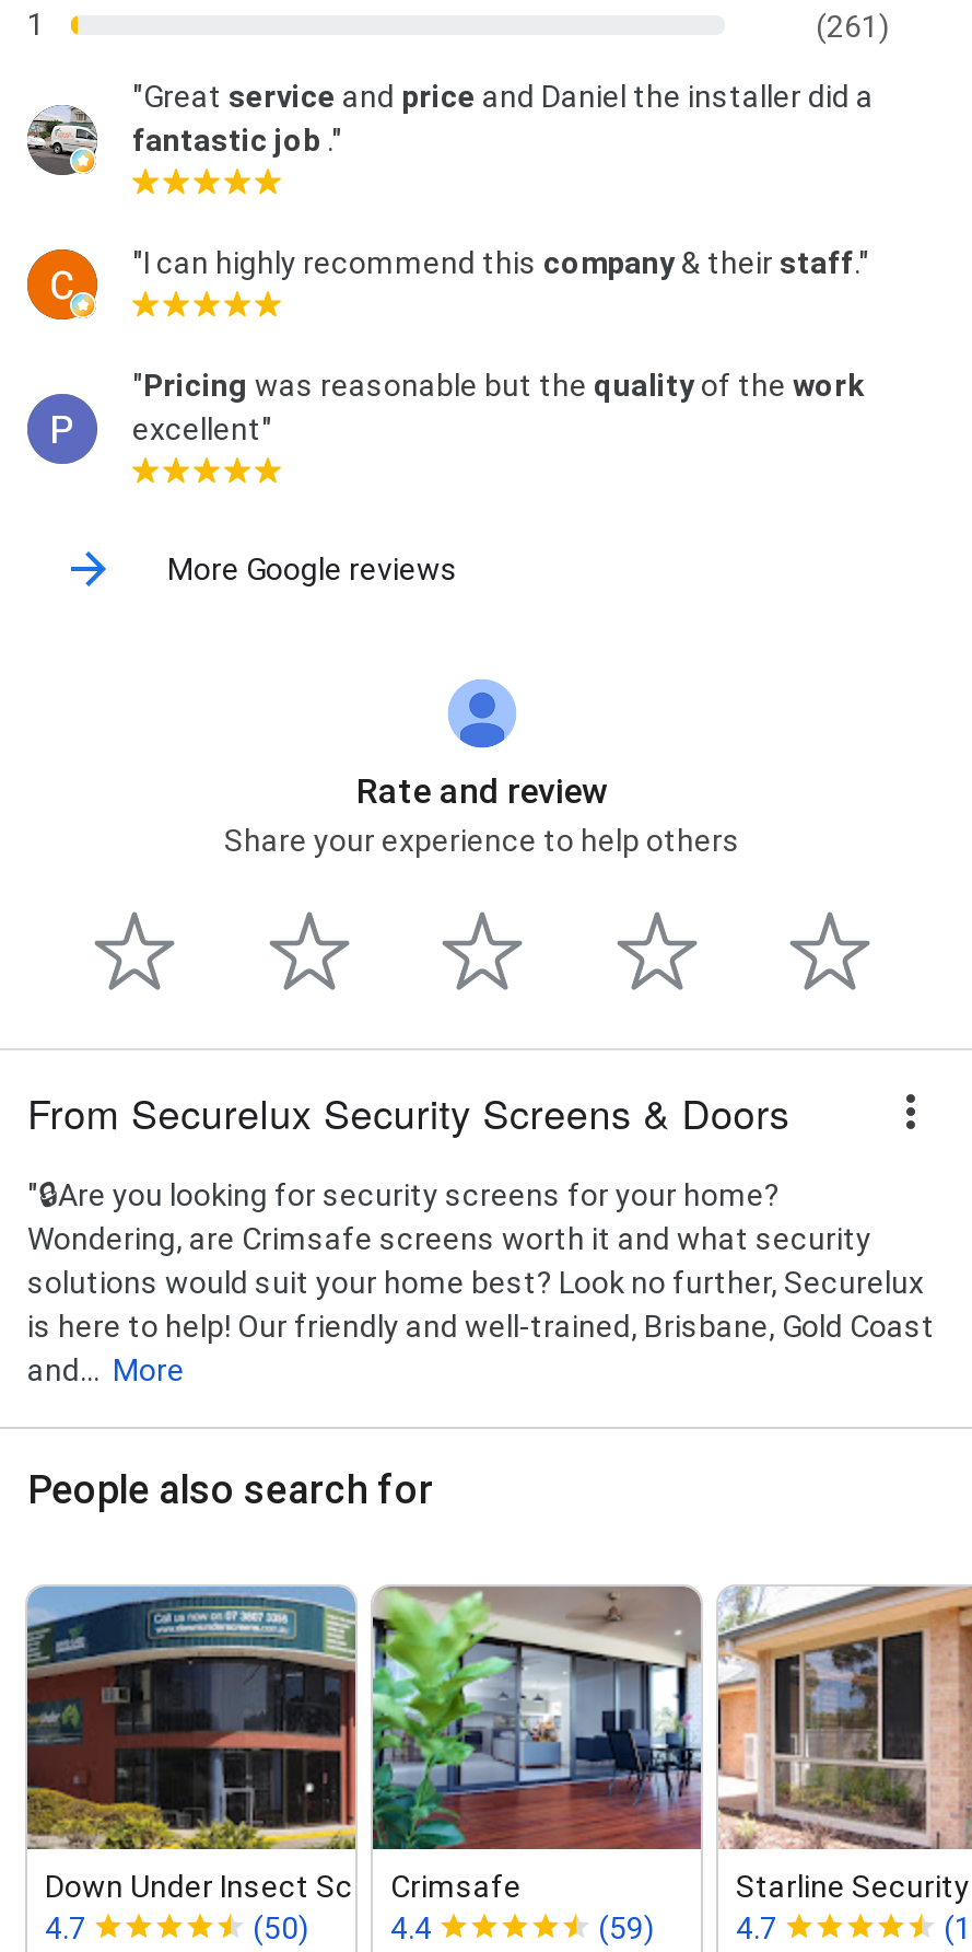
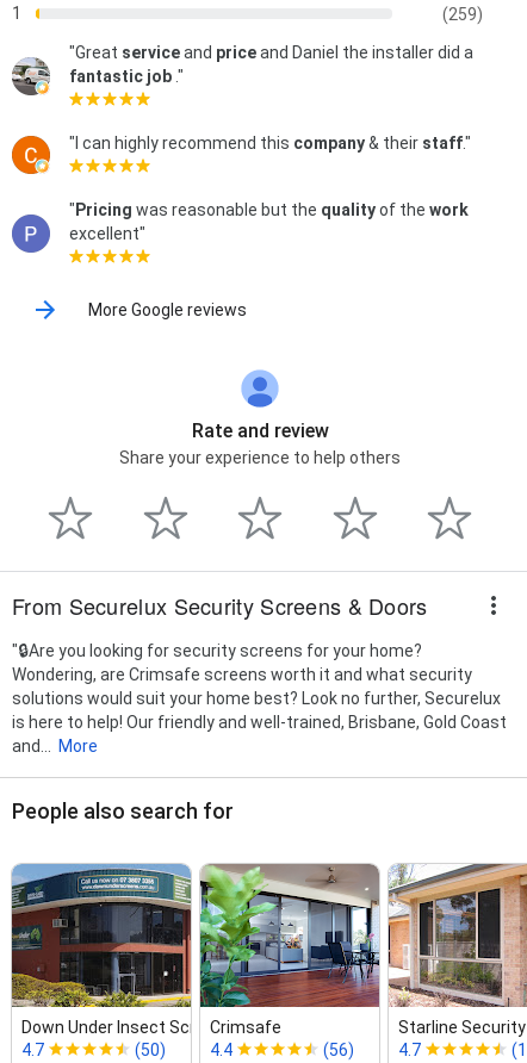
- (261)
+ (259)

- (59)
+ (56)
